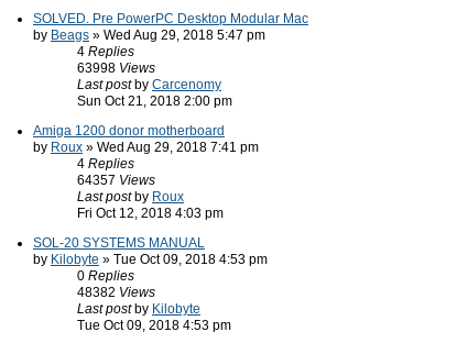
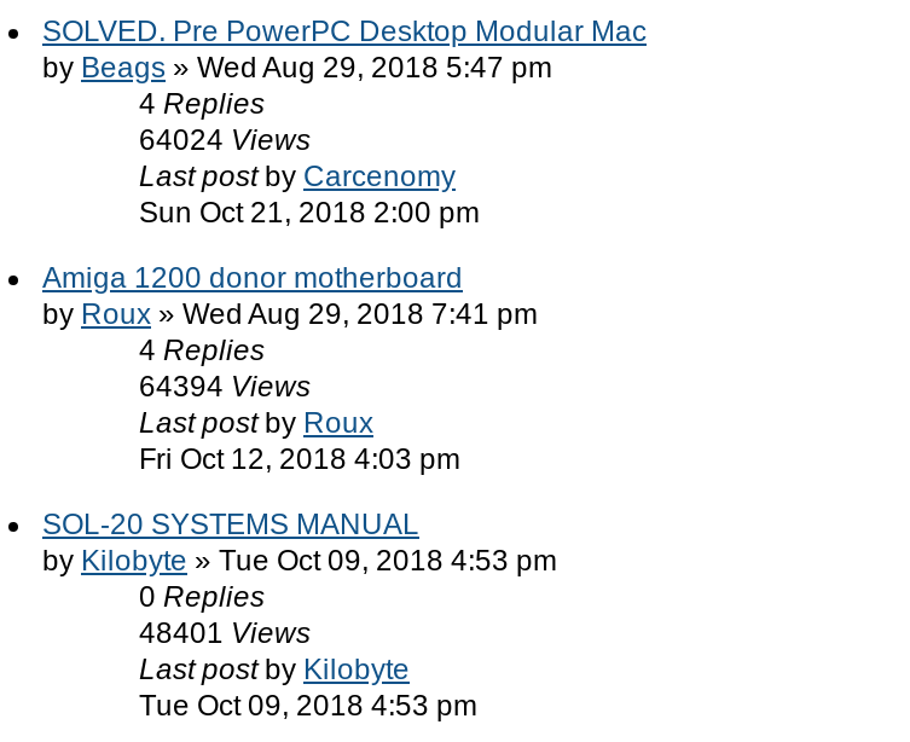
- 63998 Views
+ 64024 Views

- 64357 Views
+ 64394 Views

- 48382 Views
+ 48401 Views
